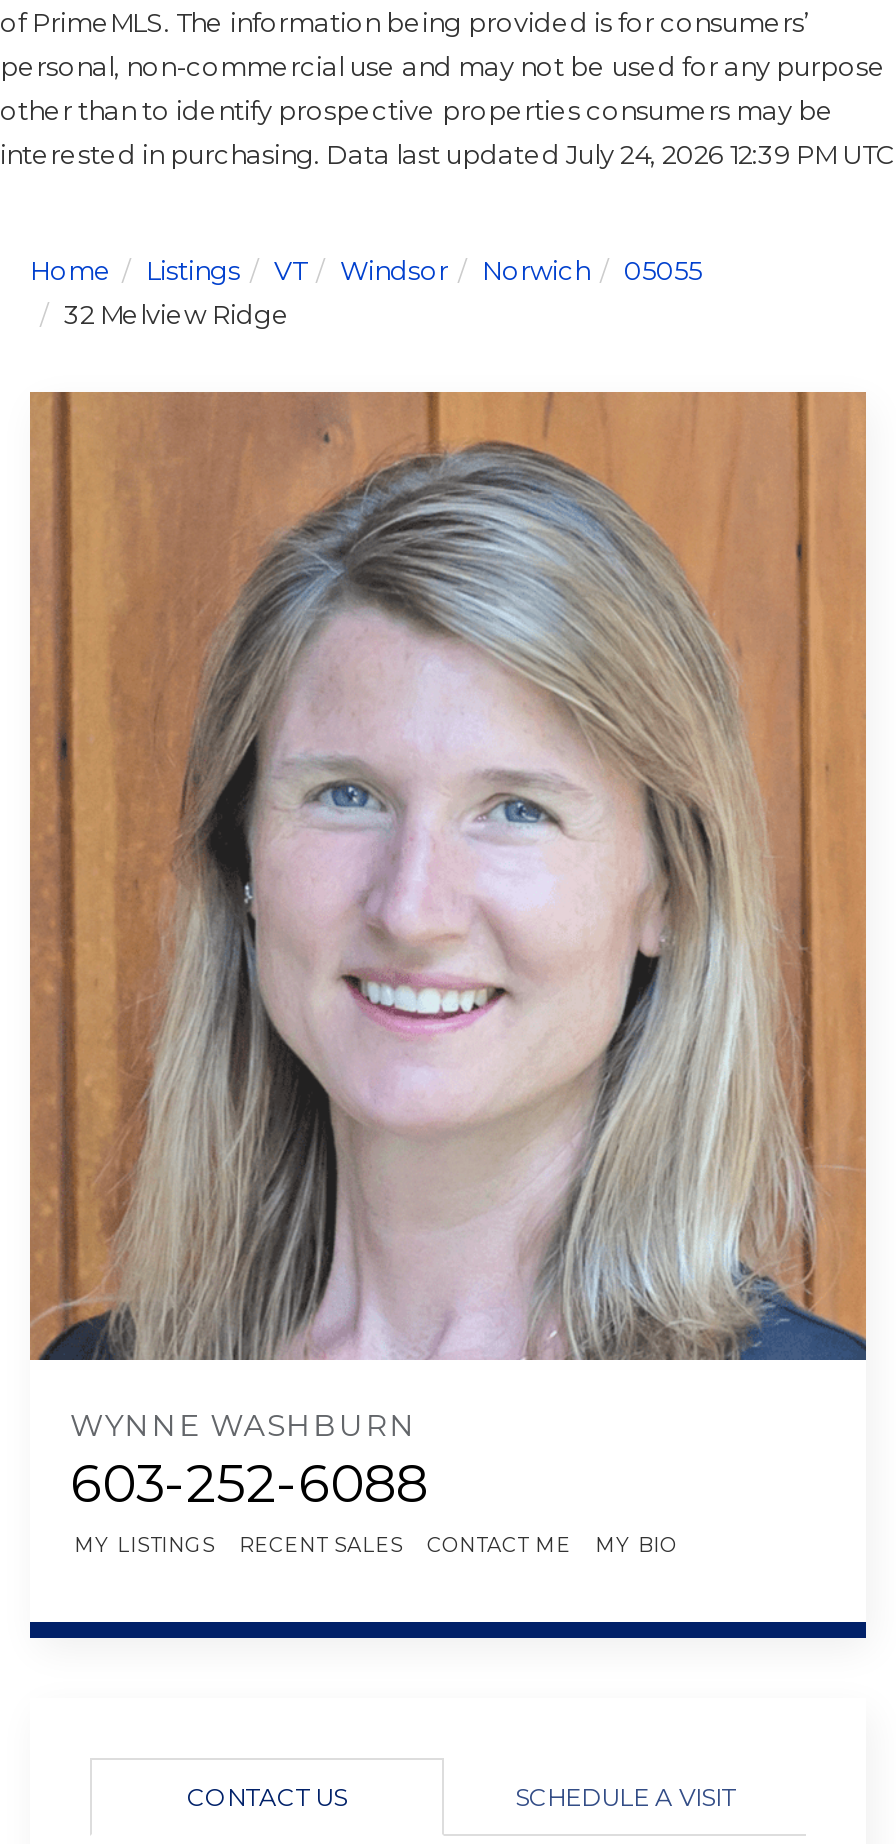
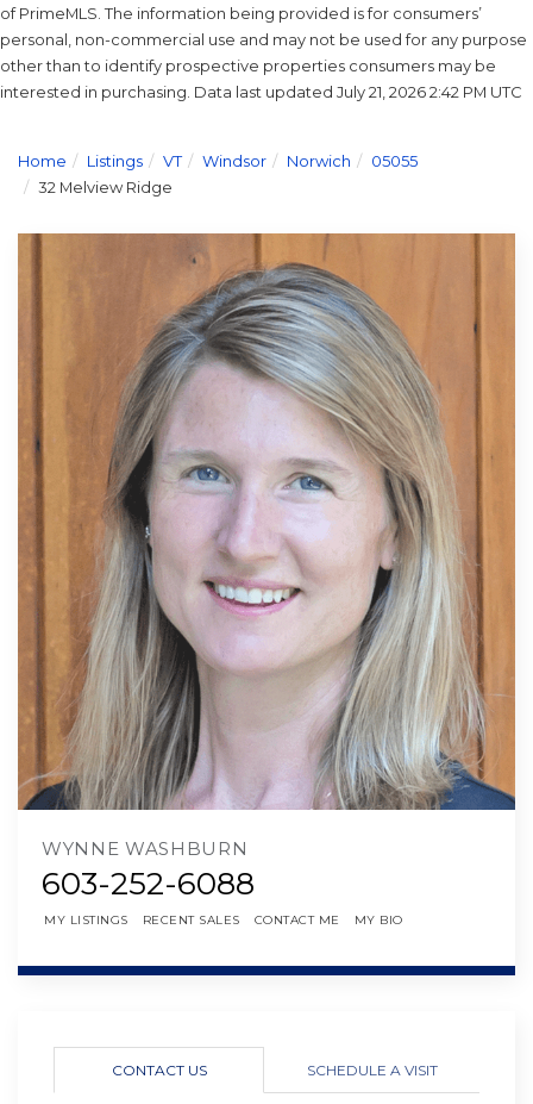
- interested in purchasing. Data last updated July 24, 2026 12:39 PM UTC
+ interested in purchasing. Data last updated July 21, 2026 2:42 PM UTC
